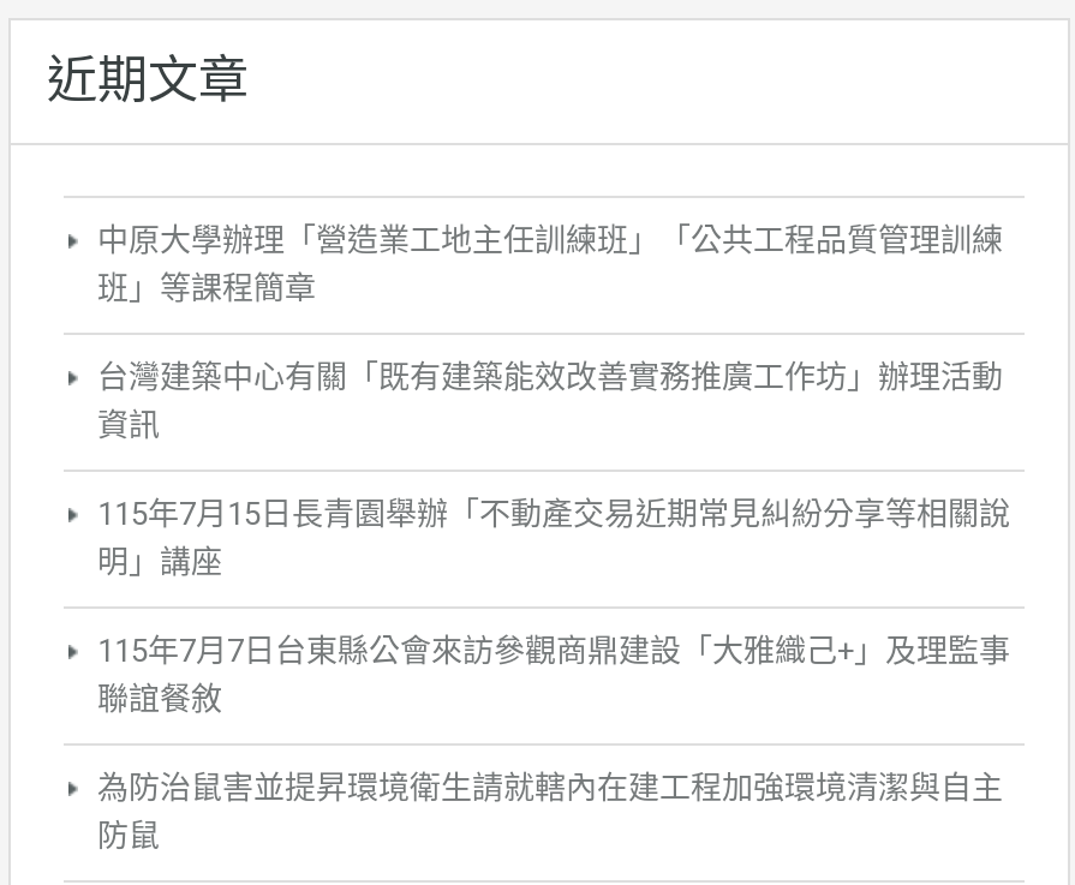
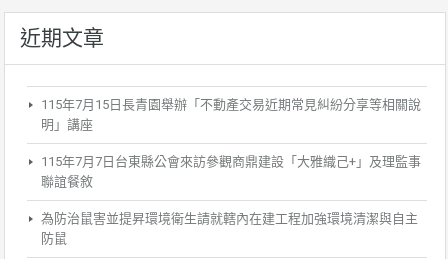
- 中原大學辦理「營造業工地主任訓練班」「公共工程品質管理訓練
- 班」等課程簡章
- 台灣建築中心有關「既有建築能效改善實務推廣工作坊」辦理活動
- 資訊
